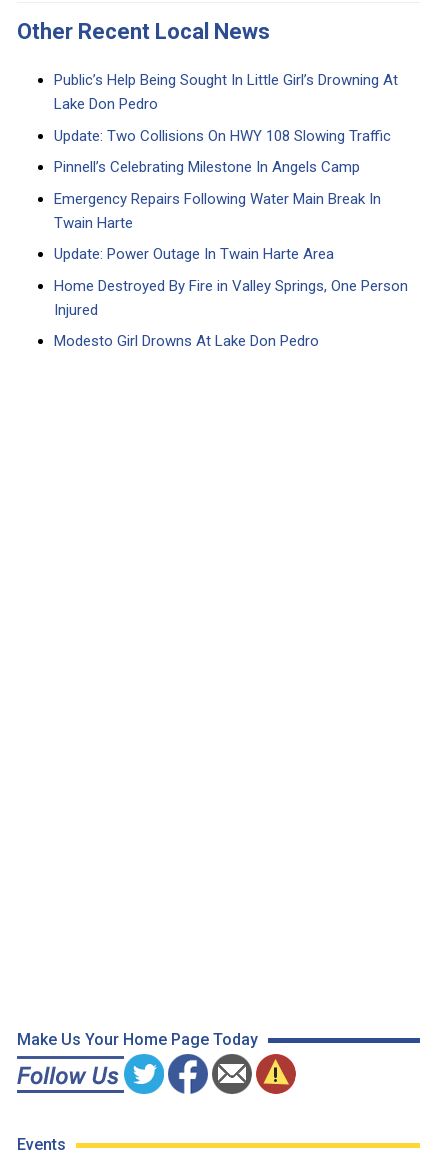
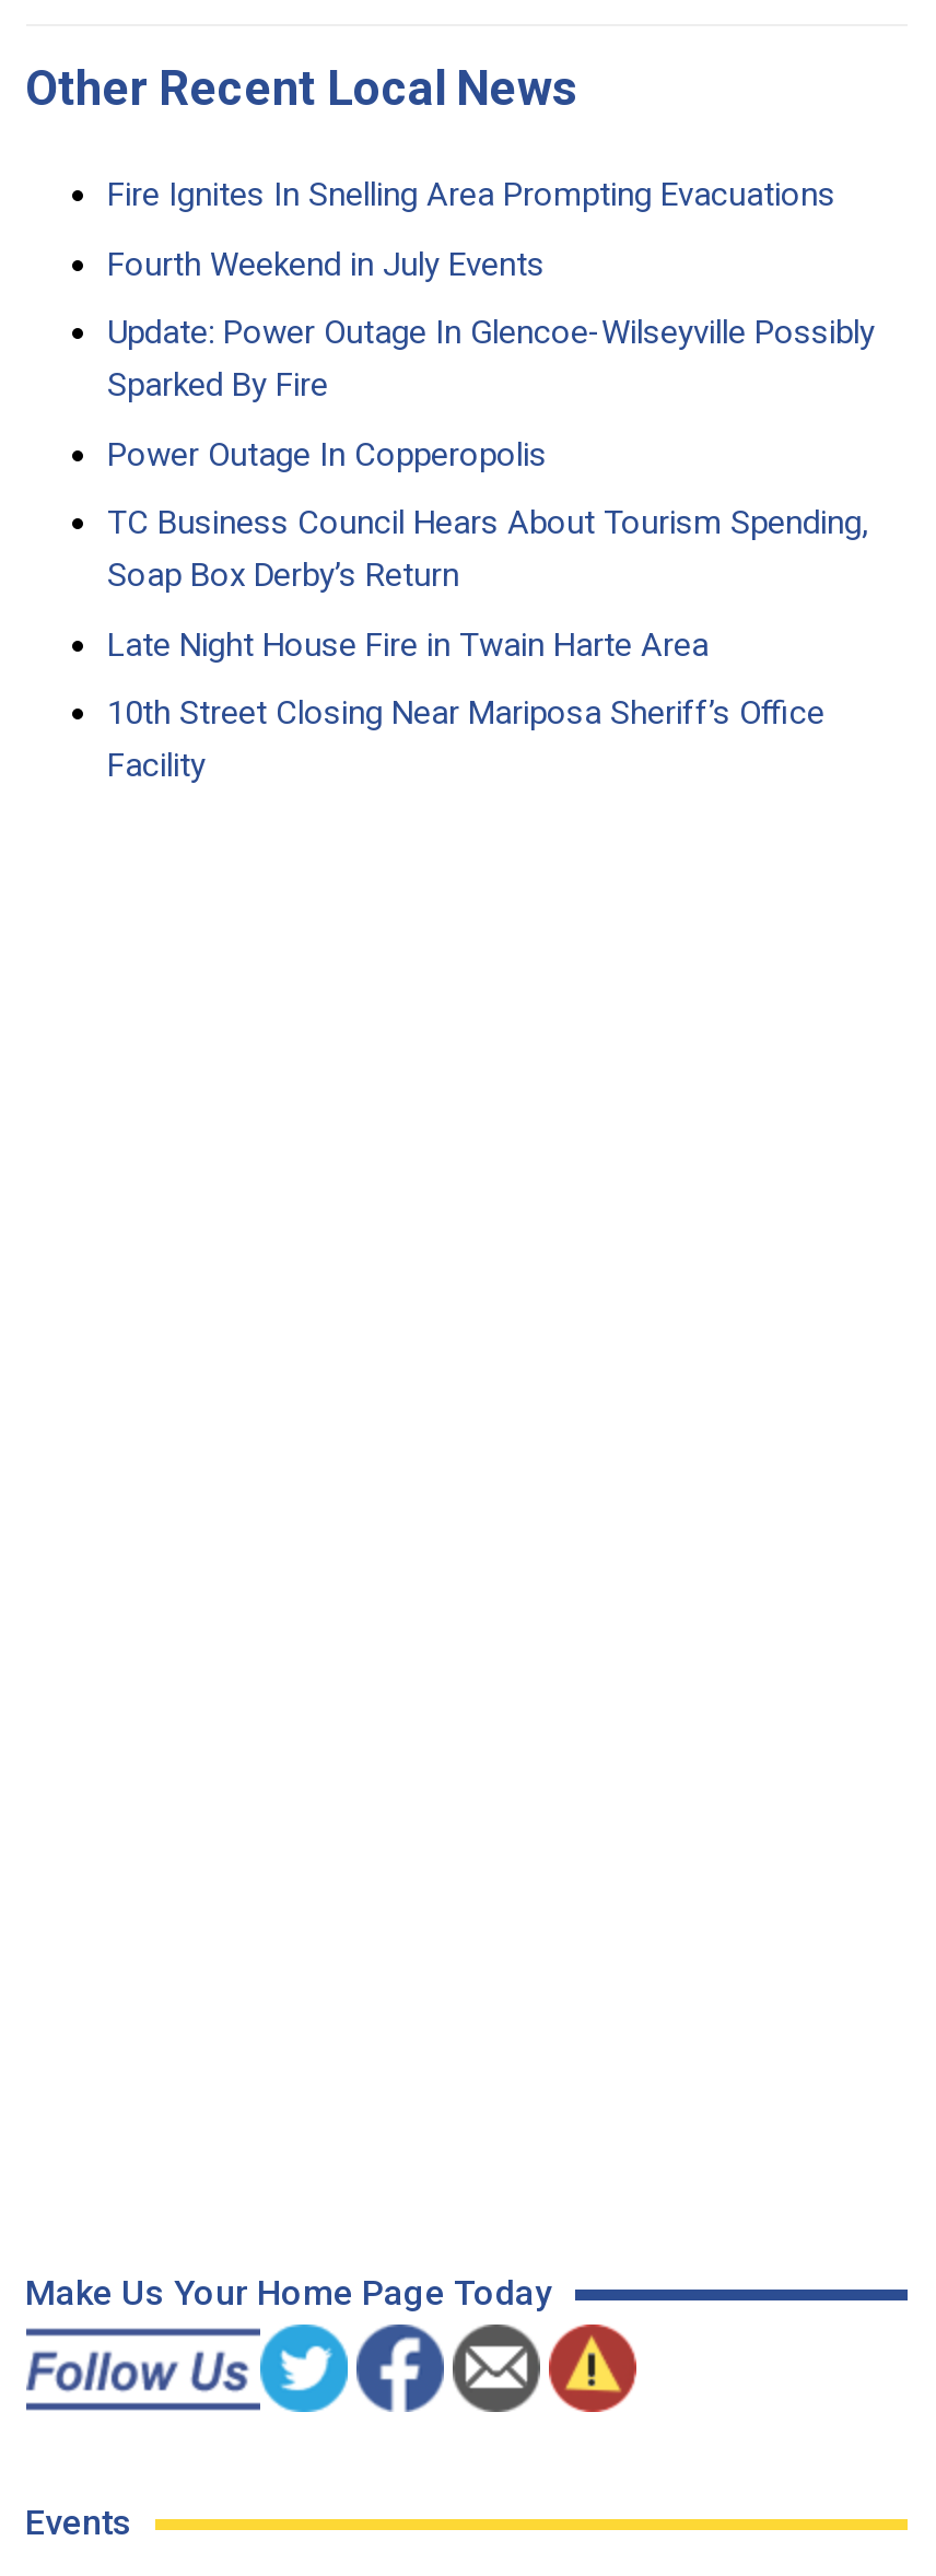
- Public’s Help Being Sought In Little Girl’s Drowning At
- Lake Don Pedro
+ Fire Ignites In Snelling Area Prompting Evacuations

- Update: Two Collisions On HWY 108 Slowing Traffic
+ Fourth Weekend in July Events

- Pinnell’s Celebrating Milestone In Angels Camp
+ Update: Power Outage In Glencoe-Wilseyville Possibly
+ Sparked By Fire

- Emergency Repairs Following Water Main Break In
- Twain Harte
+ Power Outage In Copperopolis

- Update: Power Outage In Twain Harte Area
+ TC Business Council Hears About Tourism Spending,
+ Soap Box Derby’s Return

- Home Destroyed By Fire in Valley Springs, One Person
- Injured
+ Late Night House Fire in Twain Harte Area

- Modesto Girl Drowns At Lake Don Pedro
+ 10th Street Closing Near Mariposa Sheriff’s Office
+ Facility
